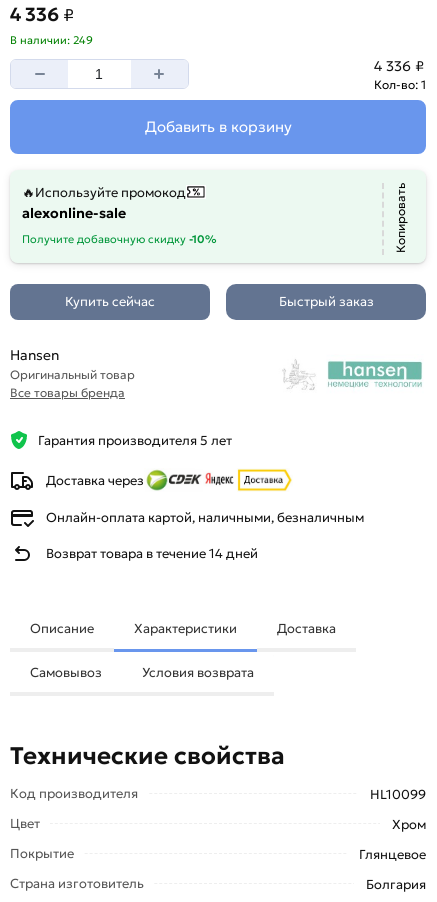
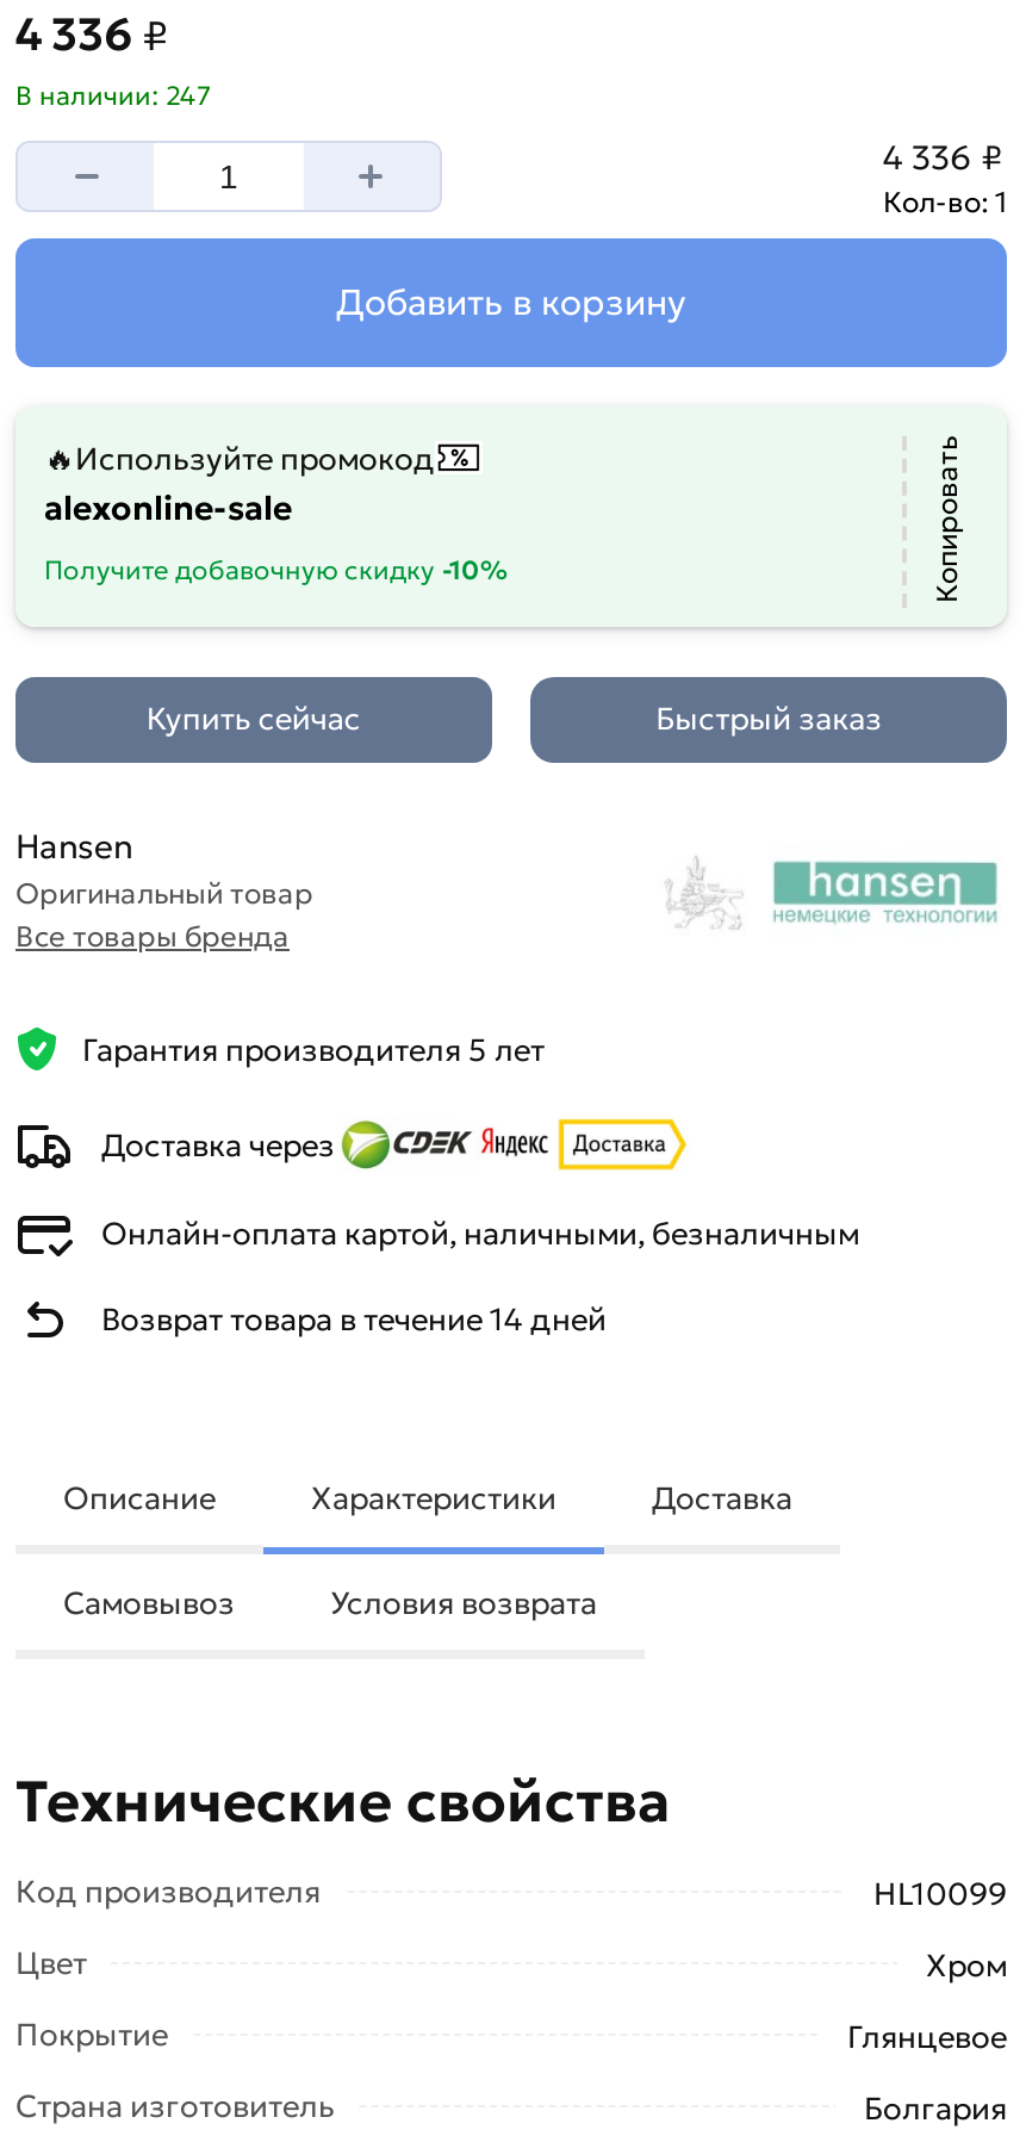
- В наличии: 249
+ В наличии: 247
